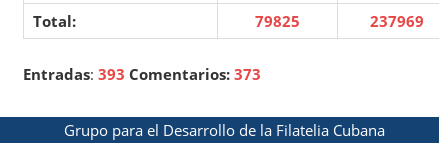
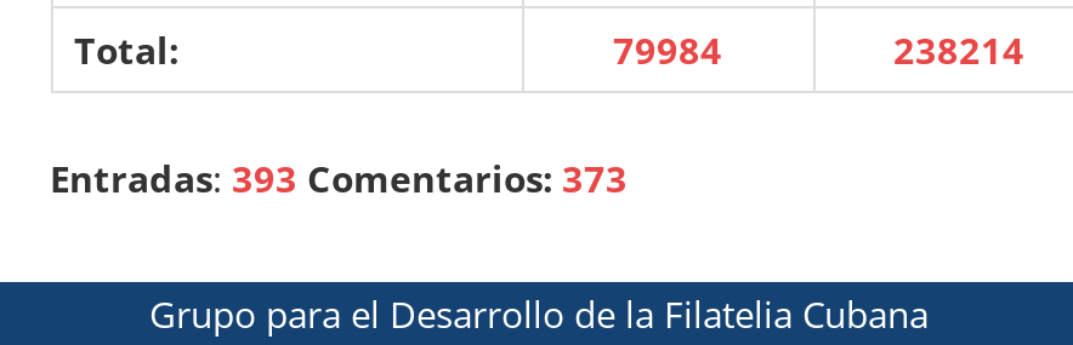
- 79825
+ 79984

- 237969
+ 238214
